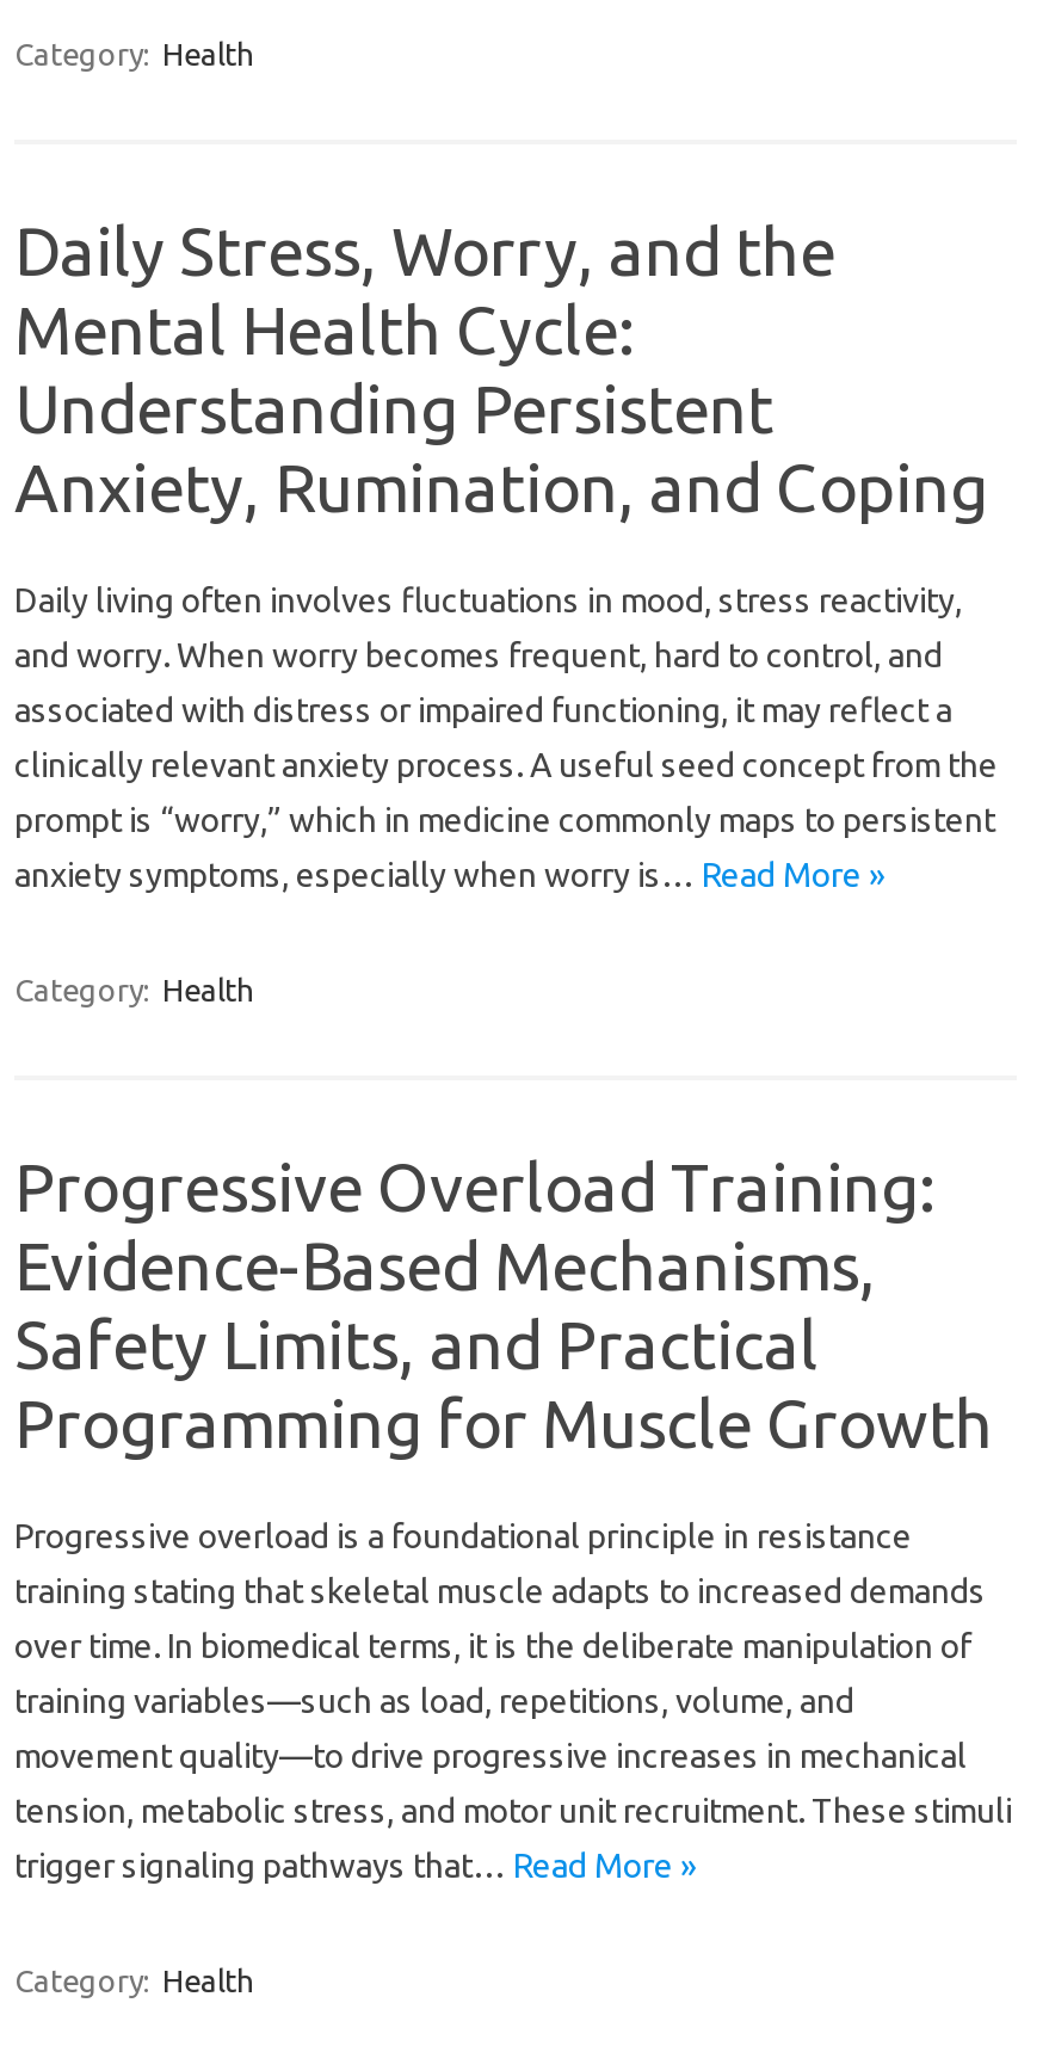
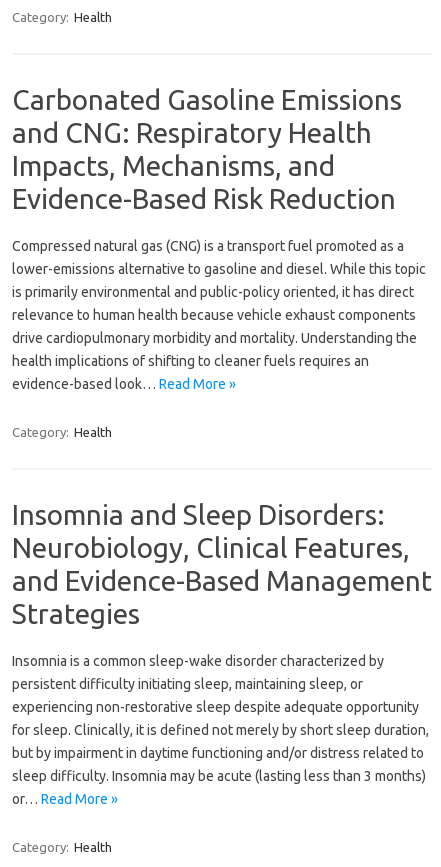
- Daily Stress, Worry, and the
- Mental Health Cycle:
- Understanding Persistent
- Anxiety, Rumination, and Coping
+ Carbonated Gasoline Emissions
+ and CNG: Respiratory Health
+ Impacts, Mechanisms, and
+ Evidence-Based Risk Reduction

- Daily living often involves fluctuations in mood, stress reactivity,
- and worry. When worry becomes frequent, hard to control, and
- associated with distress or impaired functioning, it may reflect a
- clinically relevant anxiety process. A useful seed concept from the
- prompt is “worry,” which in medicine commonly maps to persistent
- anxiety symptoms, especially when worry is… Read More »
+ Compressed natural gas (CNG) is a transport fuel promoted as a
+ lower-emissions alternative to gasoline and diesel. While this topic
+ is primarily environmental and public-policy oriented, it has direct
+ relevance to human health because vehicle exhaust components
+ drive cardiopulmonary morbidity and mortality. Understanding the
+ health implications of shifting to cleaner fuels requires an
+ evidence-based look… Read More »

- Progressive Overload Training:
- Evidence-Based Mechanisms,
- Safety Limits, and Practical
- Programming for Muscle Growth
+ Insomnia and Sleep Disorders:
+ Neurobiology, Clinical Features,
+ and Evidence-Based Management
+ Strategies

- Progressive overload is a foundational principle in resistance
- training stating that skeletal muscle adapts to increased demands
- over time. In biomedical terms, it is the deliberate manipulation of
- training variables—such as load, repetitions, volume, and
- movement quality—to drive progressive increases in mechanical
- tension, metabolic stress, and motor unit recruitment. These stimuli
- trigger signaling pathways that… Read More »
+ Insomnia is a common sleep-wake disorder characterized by
+ persistent difficulty initiating sleep, maintaining sleep, or
+ experiencing non-restorative sleep despite adequate opportunity
+ for sleep. Clinically, it is defined not merely by short sleep duration,
+ but by impairment in daytime functioning and/or distress related to
+ sleep difficulty. Insomnia may be acute (lasting less than 3 months)
+ or… Read More »
